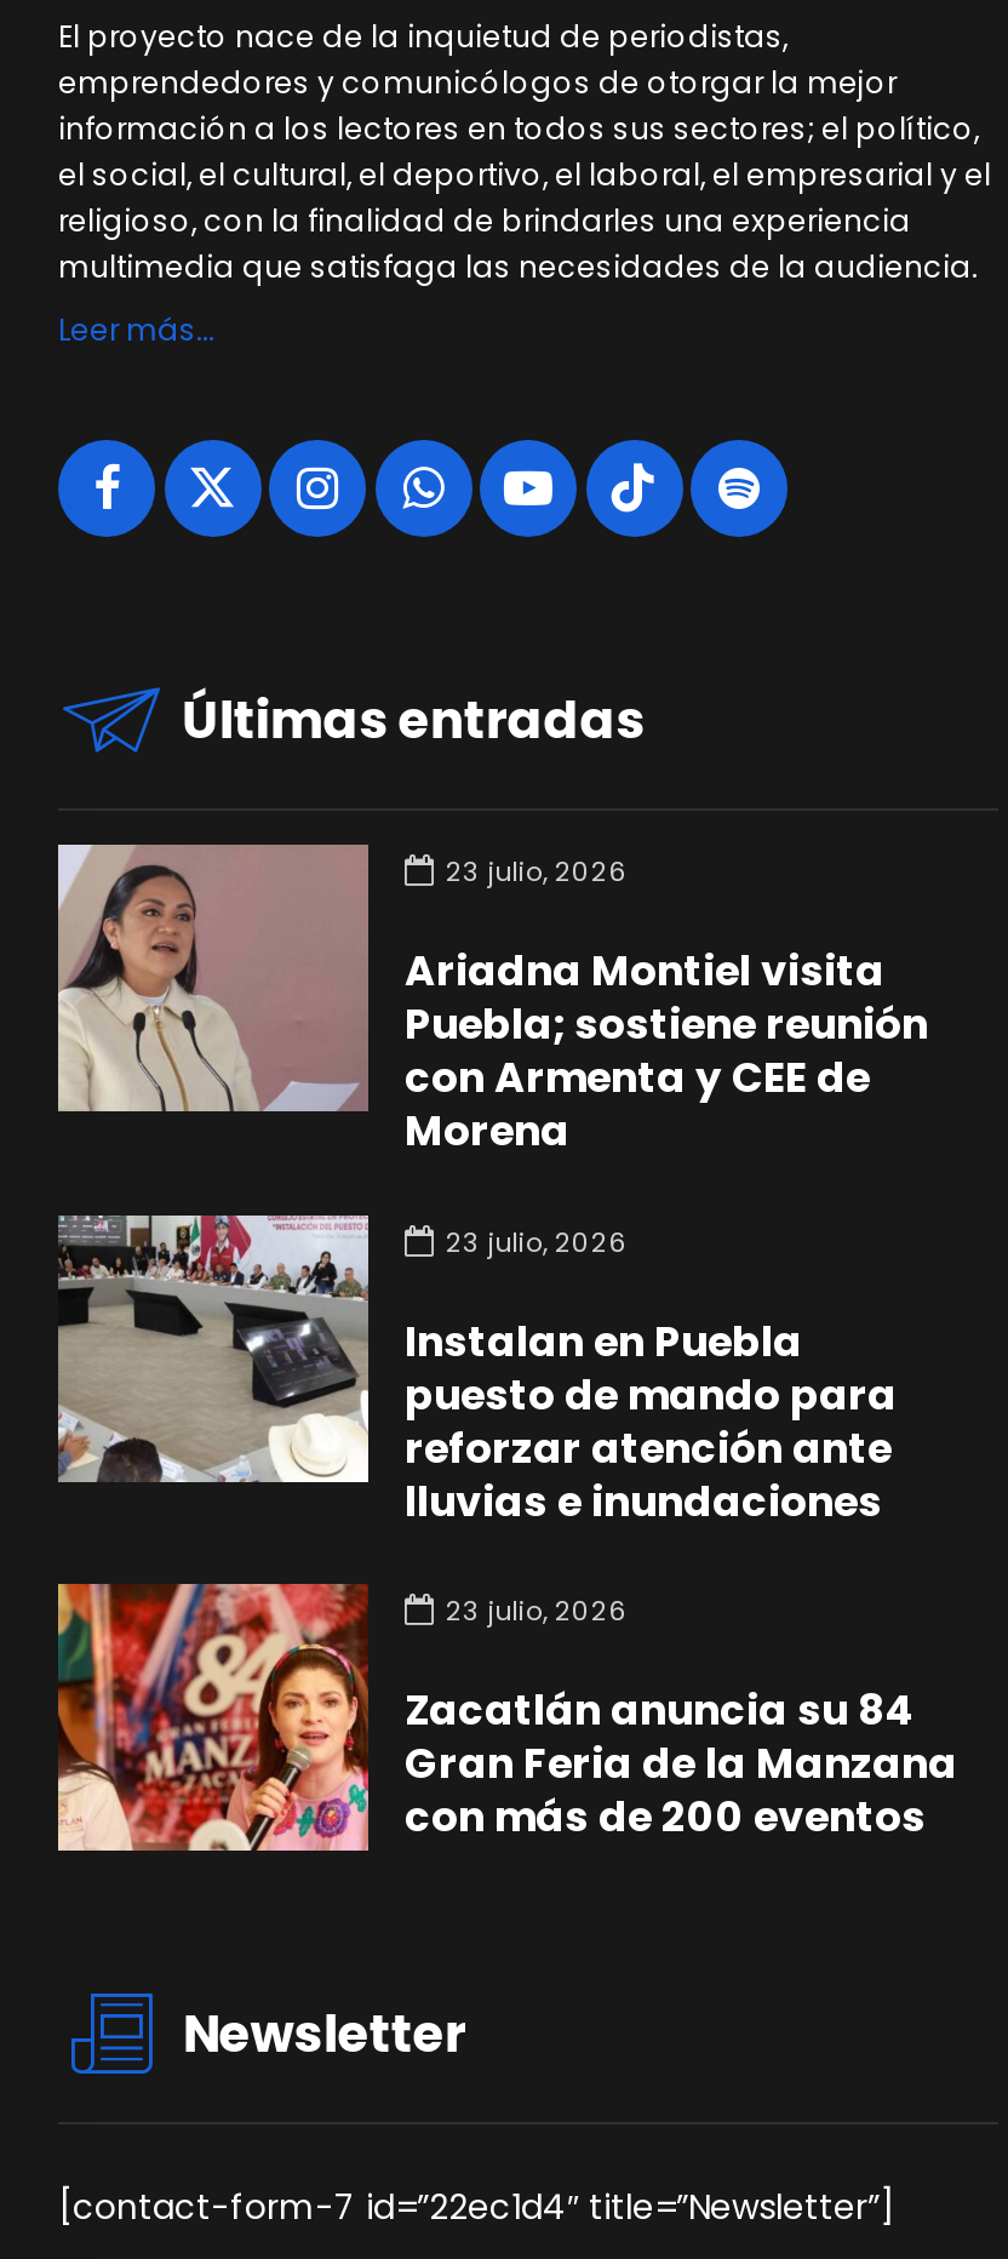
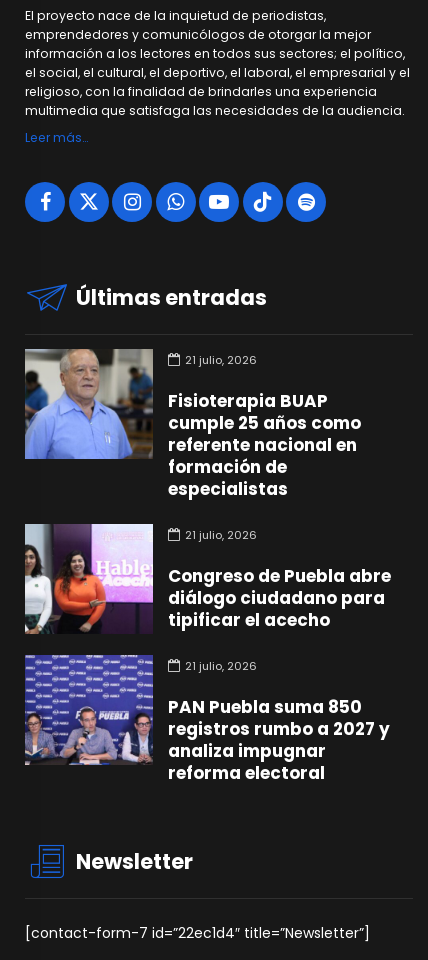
- [image]
- Ariadna Montiel visita
- Puebla; sostiene reunión
- con Armenta y CEE de
- Morena
+ [image]
+ Fisioterapia BUAP
+ cumple 25 años como
+ referente nacional en
+ formación de
+ especialistas

- 23 julio, 2026
+ 21 julio, 2026

- [image]
- Instalan en Puebla
- puesto de mando para
- reforzar atención ante
- lluvias e inundaciones
+ [image]
+ Congreso de Puebla abre
+ diálogo ciudadano para
+ tipificar el acecho

- 23 julio, 2026
+ 21 julio, 2026

- [image]
- Zacatlán anuncia su 84
- Gran Feria de la Manzana
- con más de 200 eventos
+ [image]
+ PAN Puebla suma 850
+ registros rumbo a 2027 y
+ analiza impugnar
+ reforma electoral

- 23 julio, 2026
+ 21 julio, 2026
